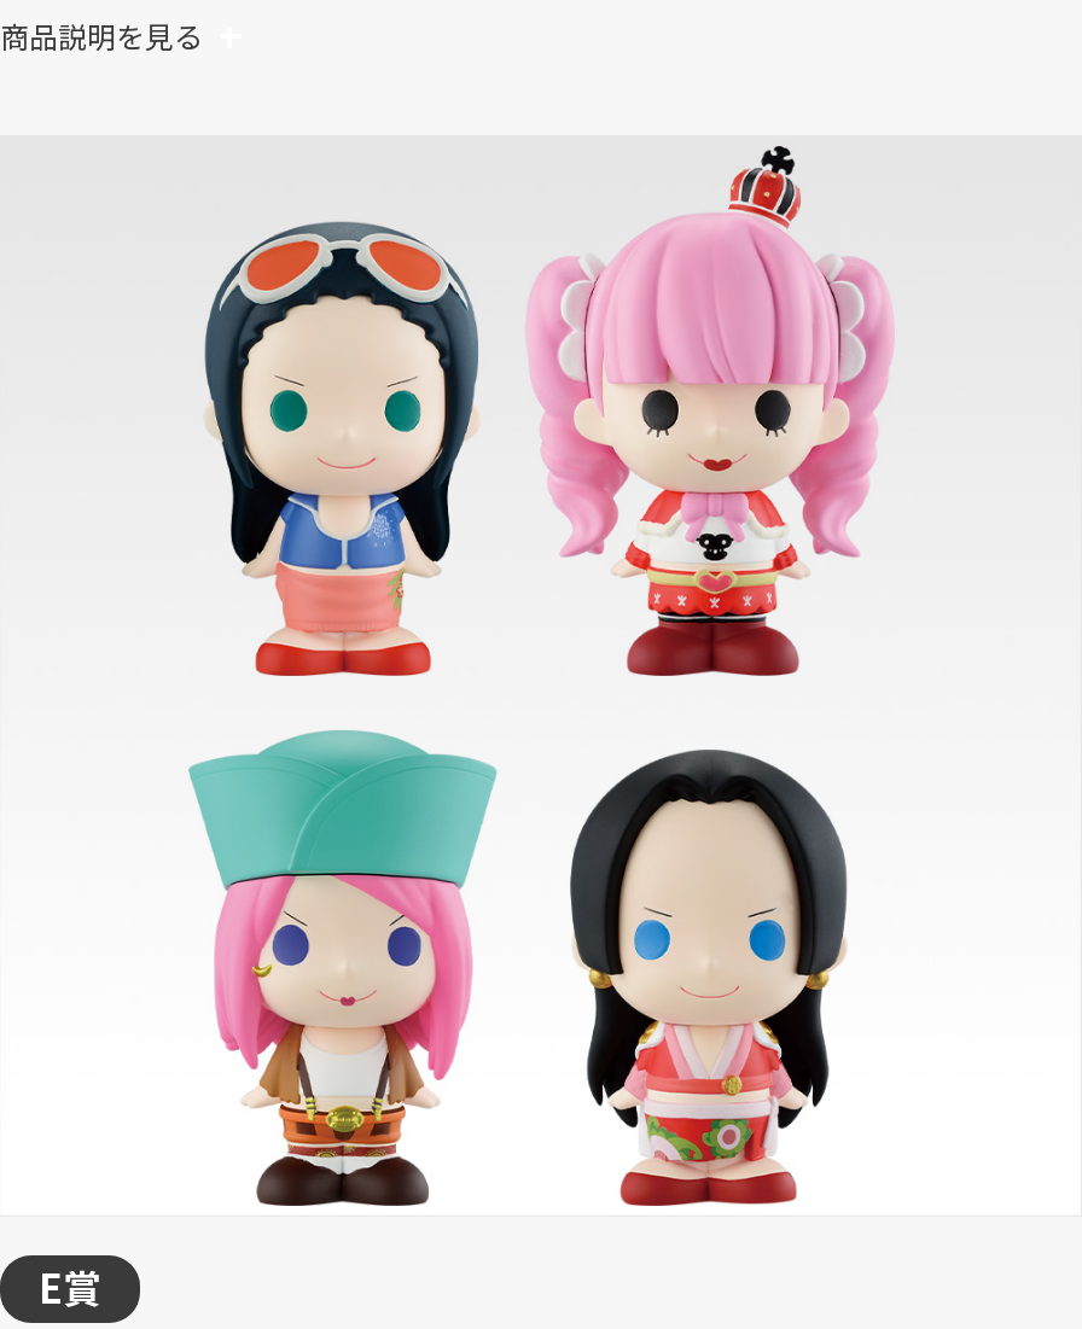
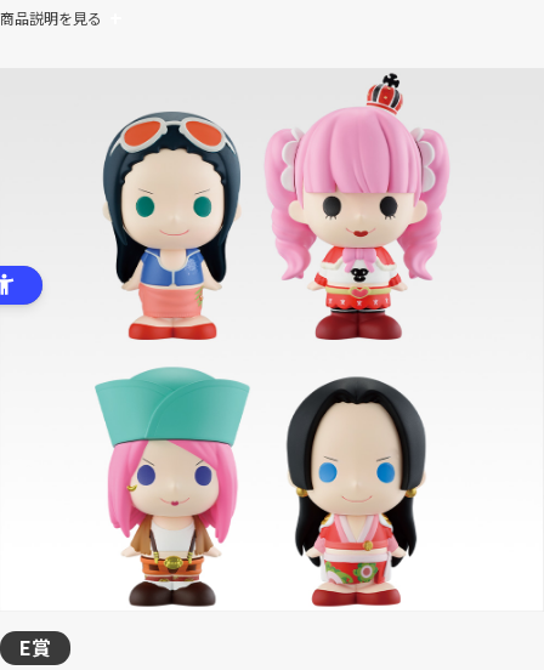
+ [image]
